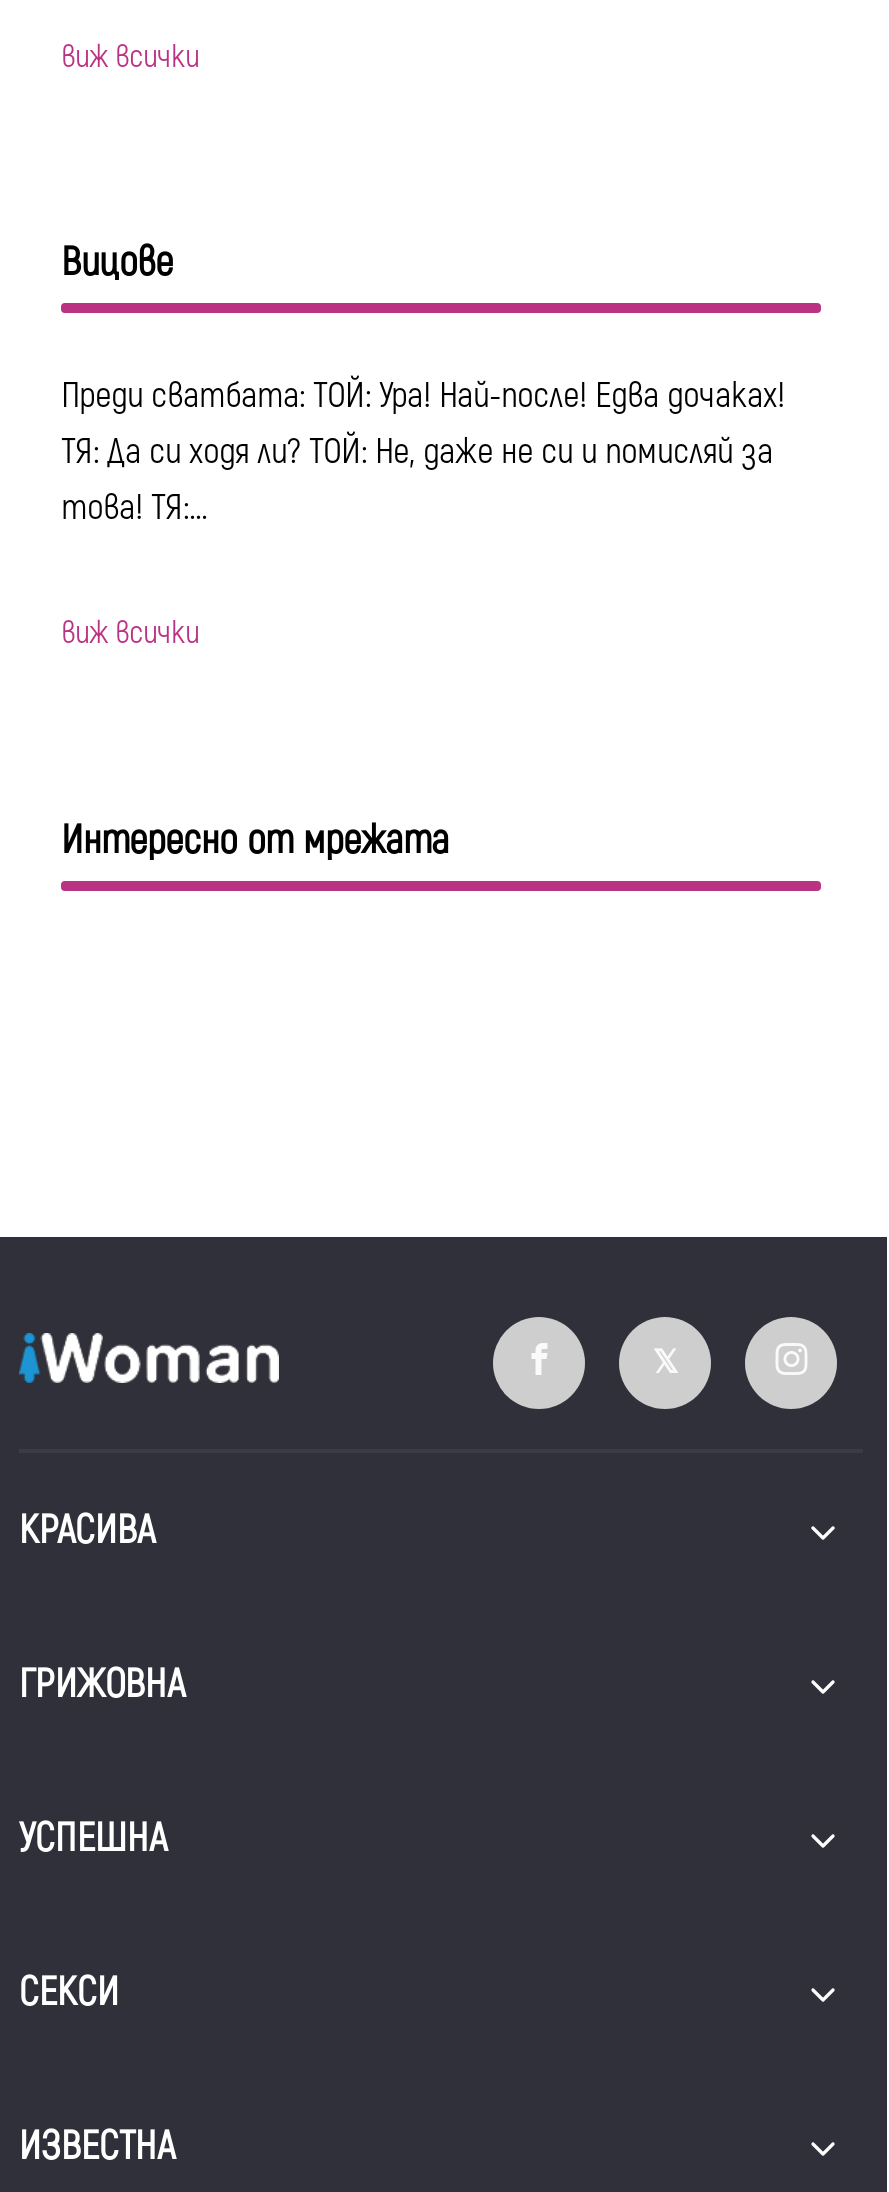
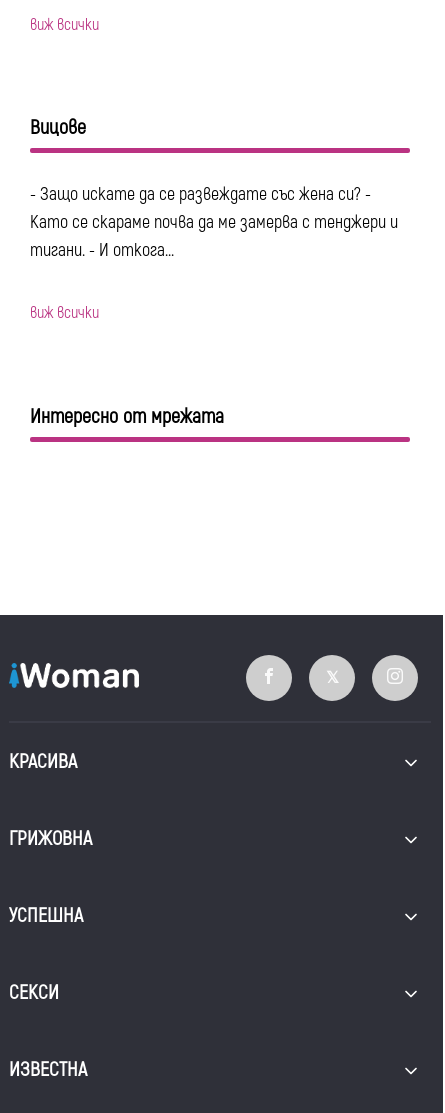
- Преди сватбата: ТОЙ: Ура! Най-после! Едва дочаках!
- ТЯ: Да си ходя ли? ТОЙ: Не, даже не си и помисляй за
- това! ТЯ:...
+ - Защо искате да се развеждате със жена си? -
+ Като се скараме почва да ме замерва с тенджери и
+ тигани. - И откога...
